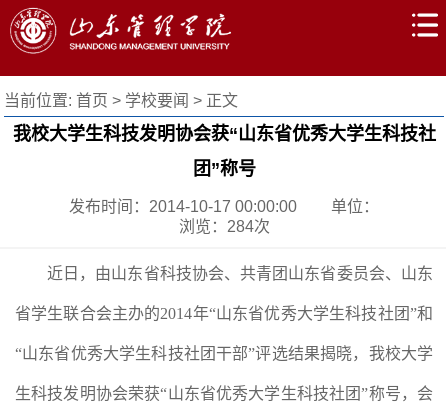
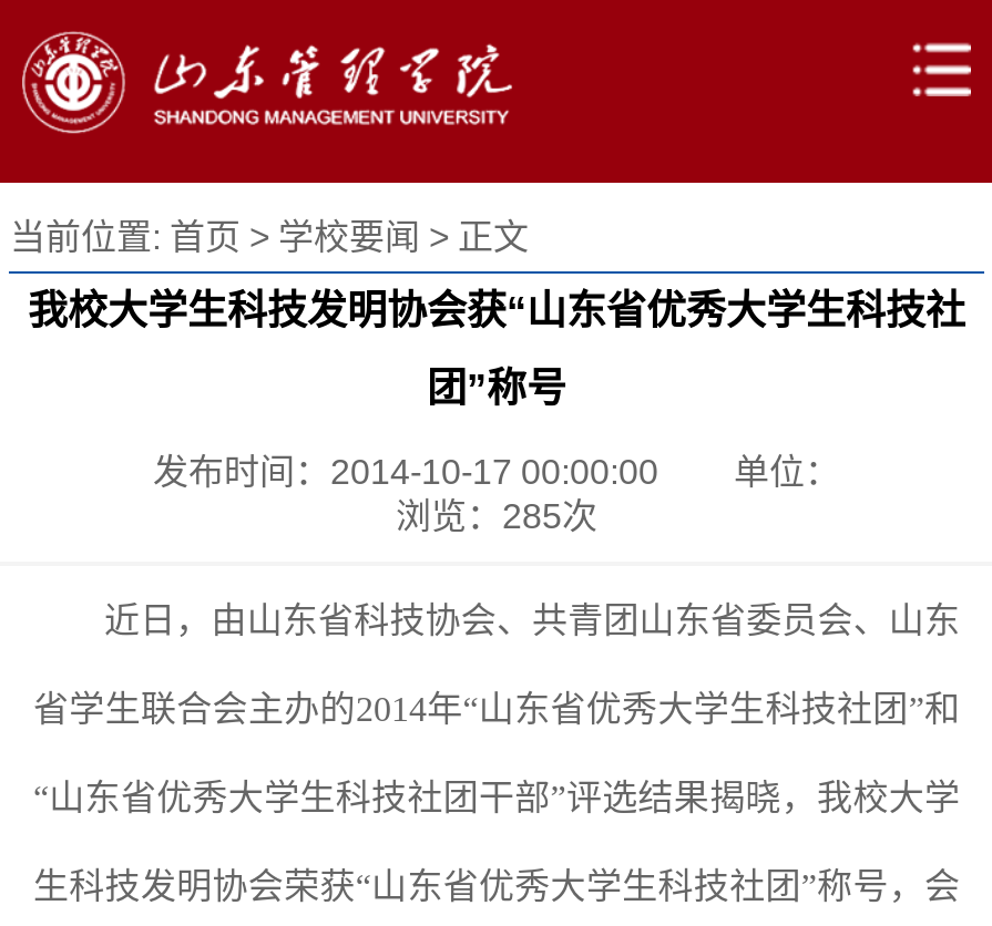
- 浏览：284次
+ 浏览：285次
